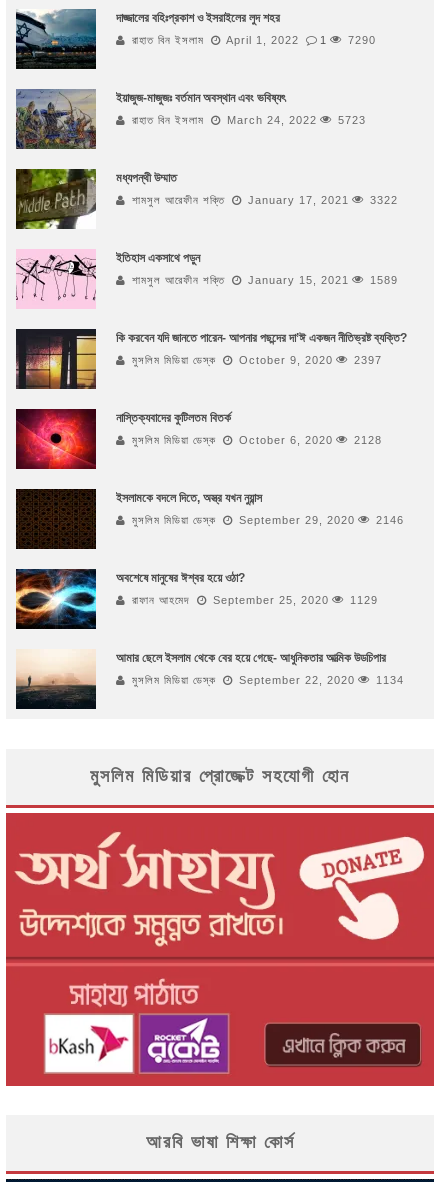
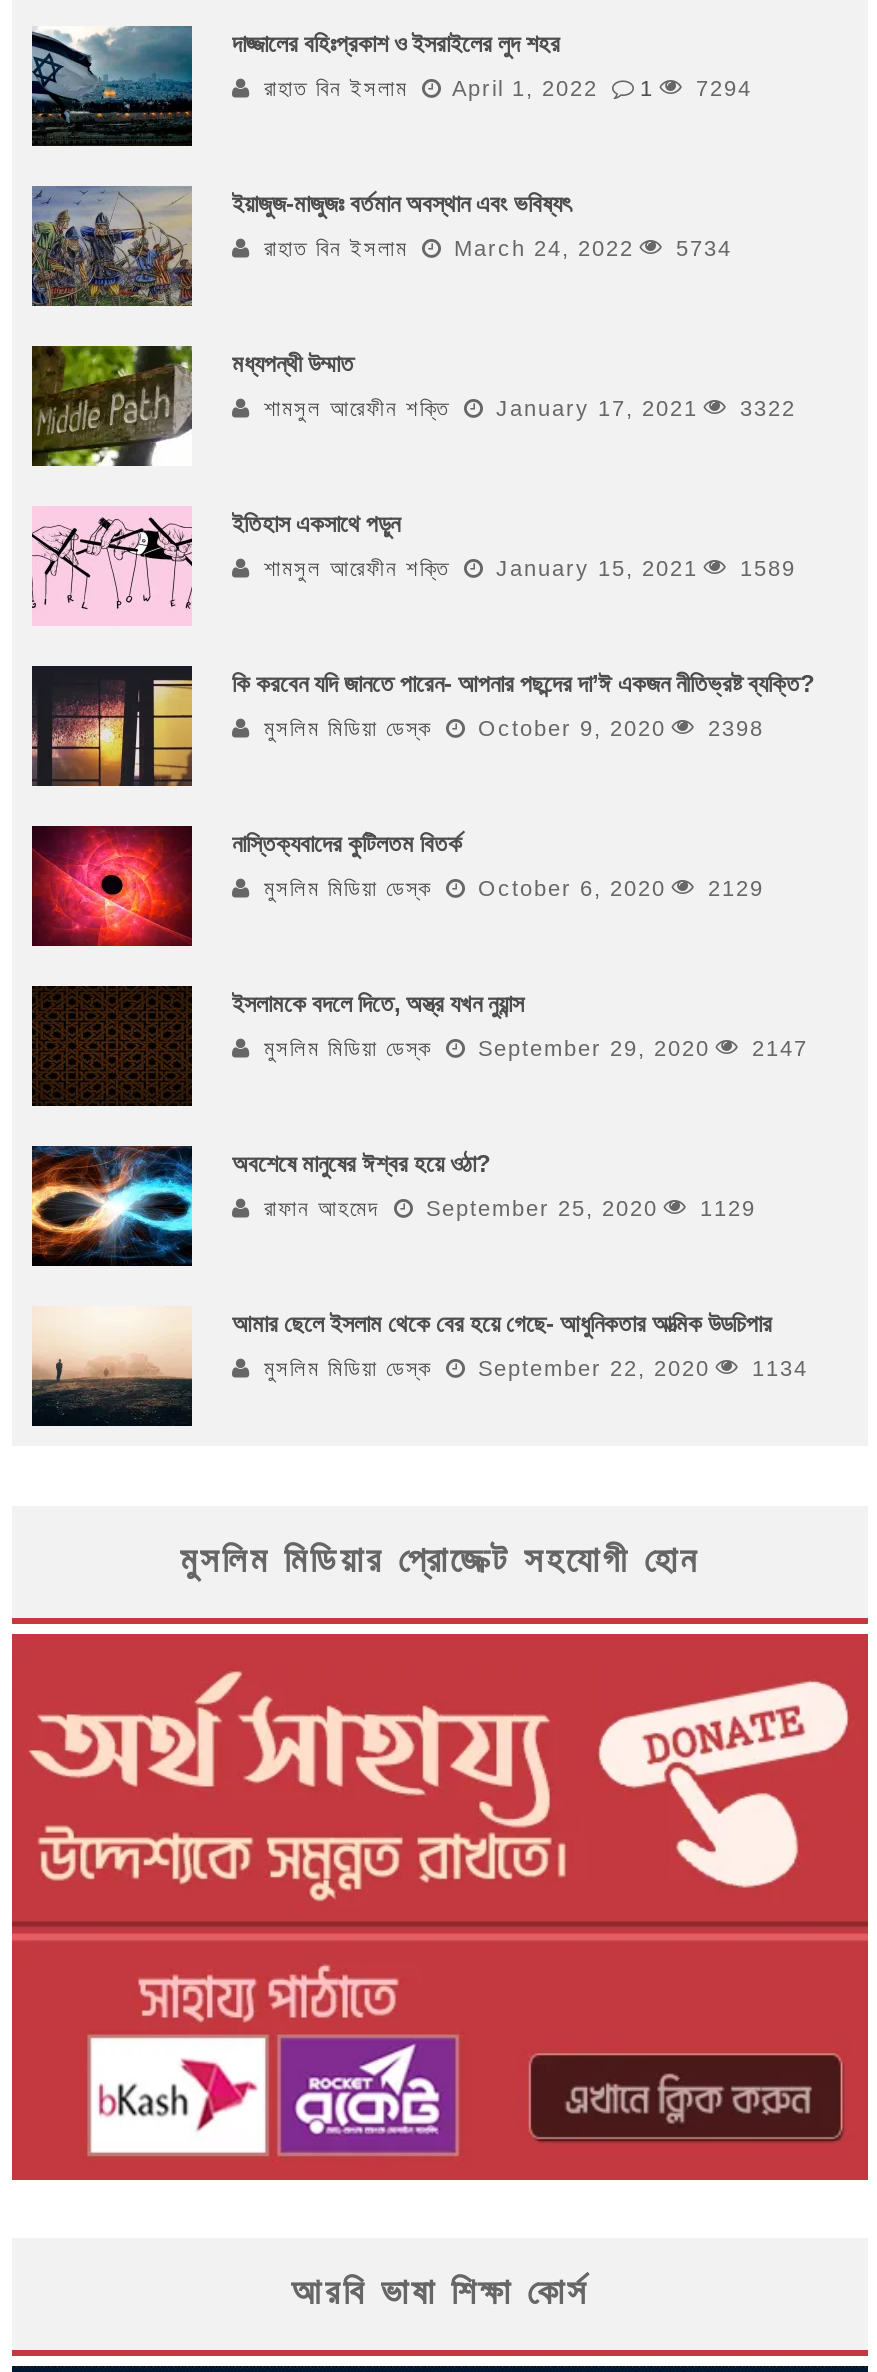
- রাহাত বিন ইসলাম April 1, 2022 1 7290
+ রাহাত বিন ইসলাম April 1, 2022 1 7294

- রাহাত বিন ইসলাম March 24, 2022 5723
+ রাহাত বিন ইসলাম March 24, 2022 5734

- মুসলিম মিডিয়া ডেস্ক October 9, 2020 2397
+ মুসলিম মিডিয়া ডেস্ক October 9, 2020 2398

- মুসলিম মিডিয়া ডেস্ক October 6, 2020 2128
+ মুসলিম মিডিয়া ডেস্ক October 6, 2020 2129

- মুসলিম মিডিয়া ডেস্ক September 29, 2020 2146
+ মুসলিম মিডিয়া ডেস্ক September 29, 2020 2147
